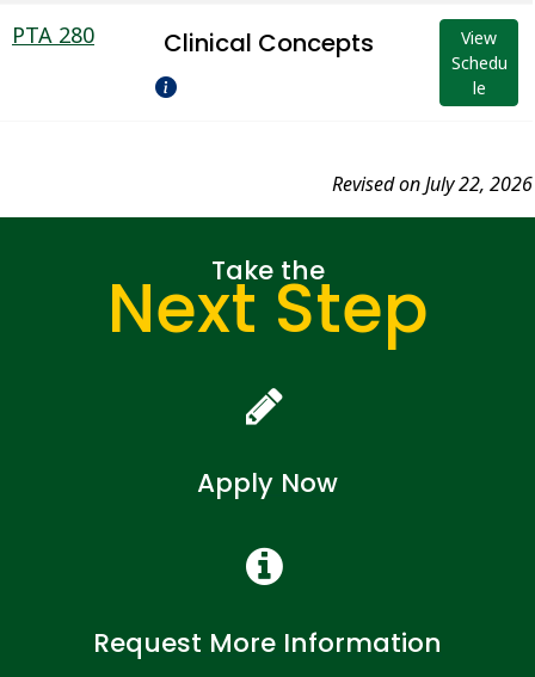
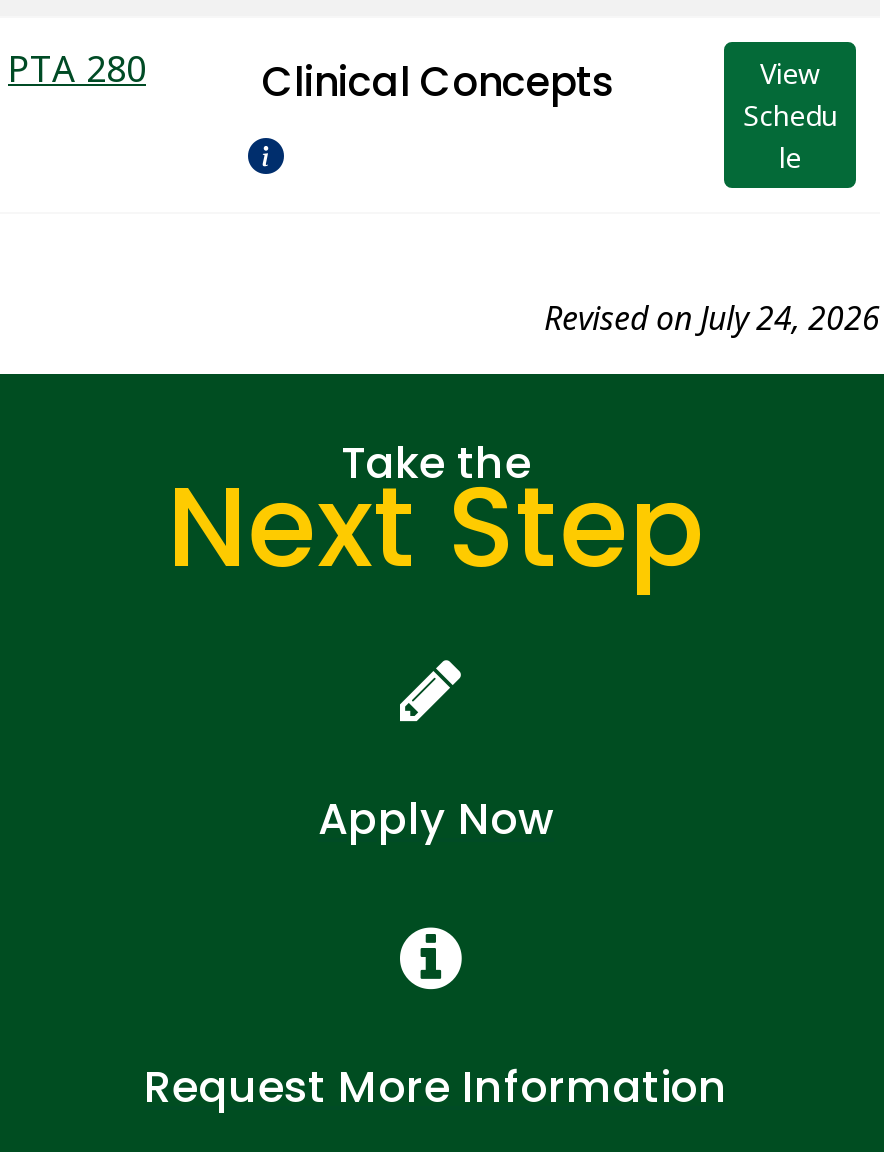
- Revised on July 22, 2026
+ Revised on July 24, 2026
